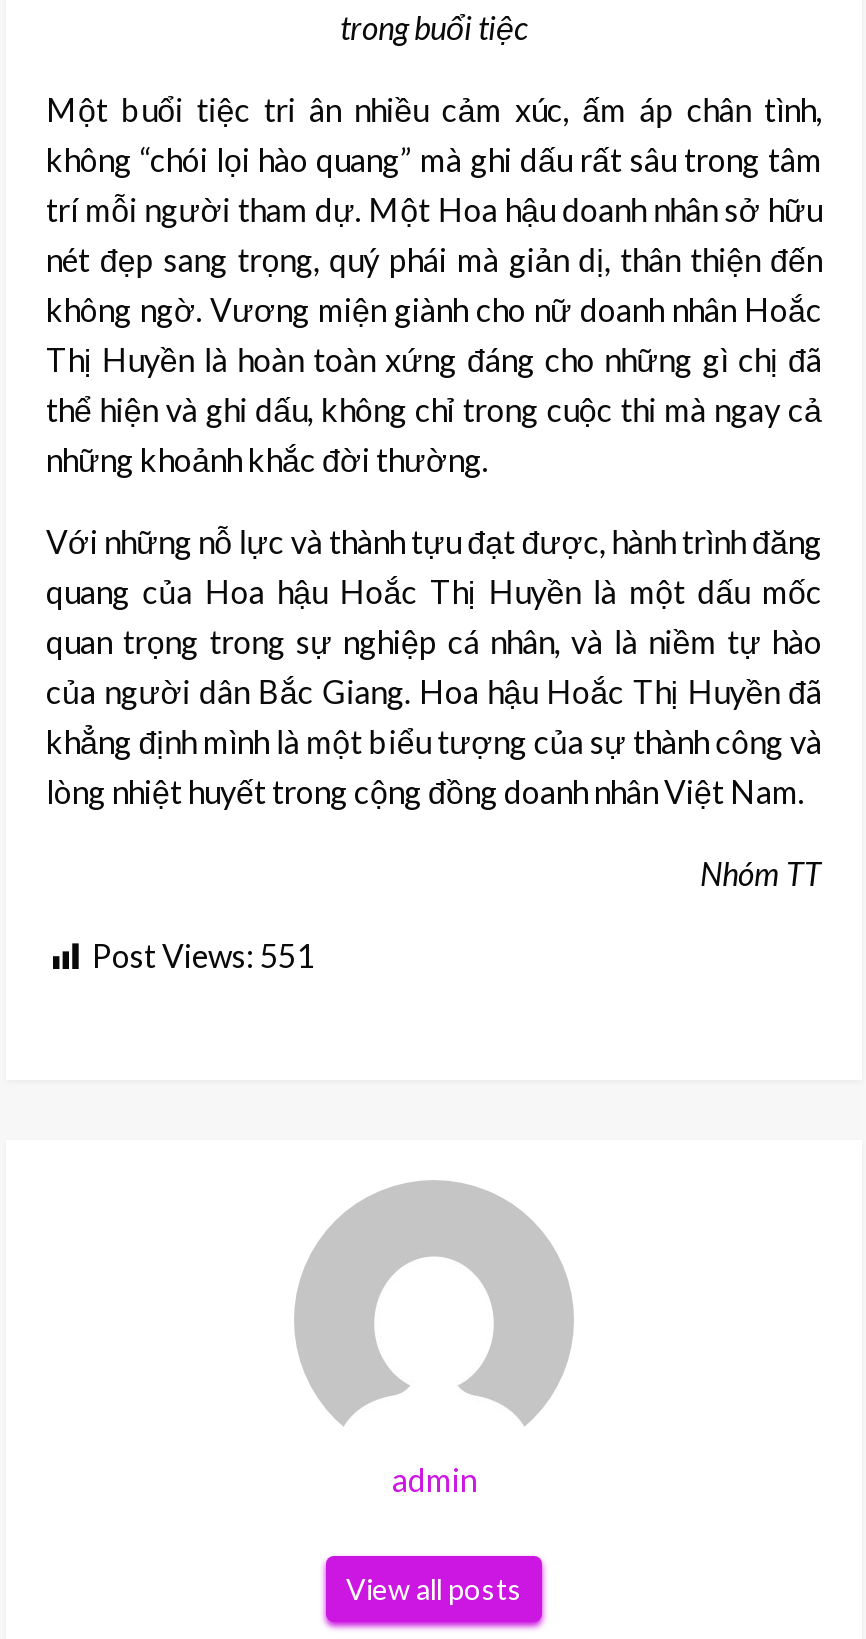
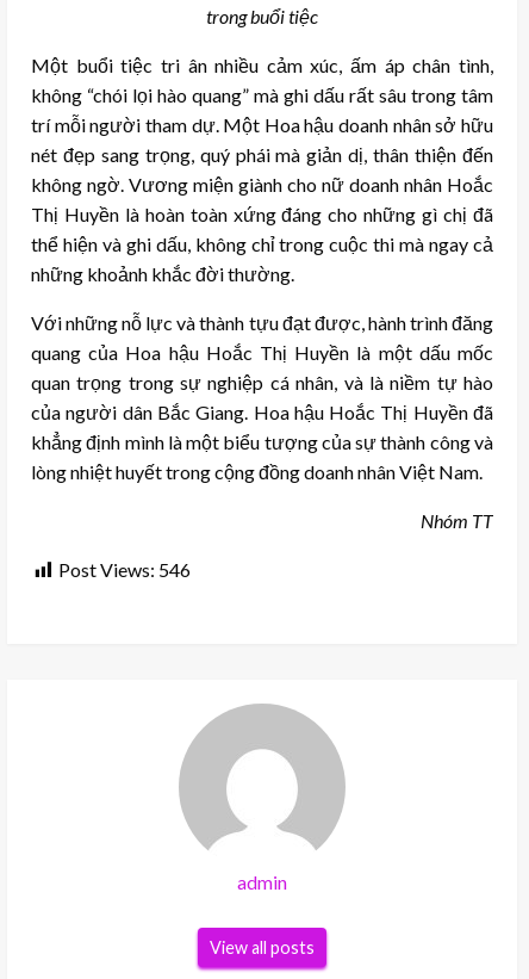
- Post Views: 551
+ Post Views: 546
